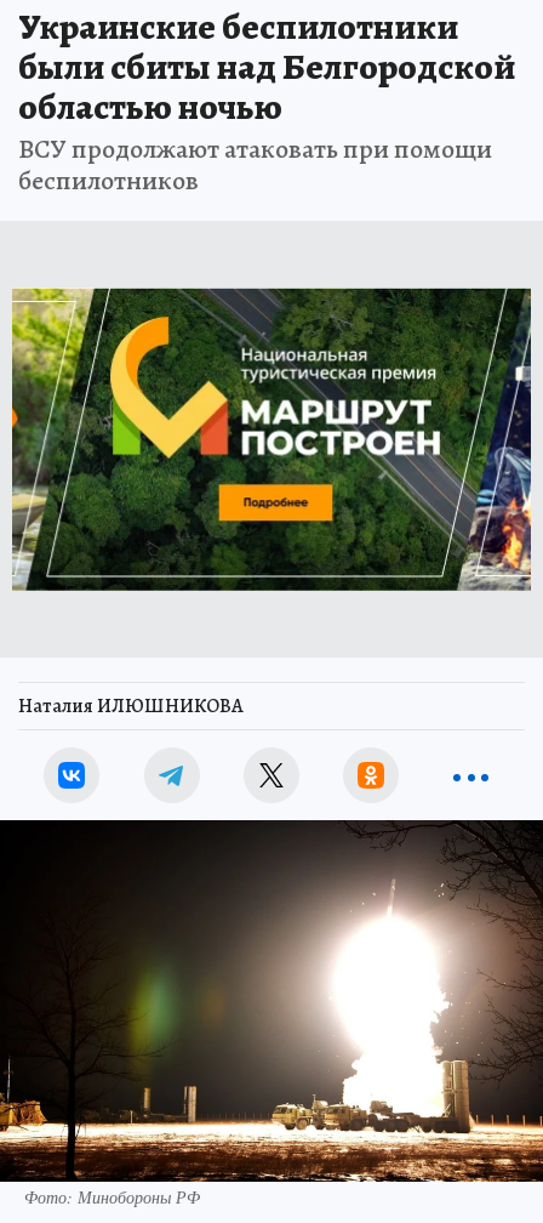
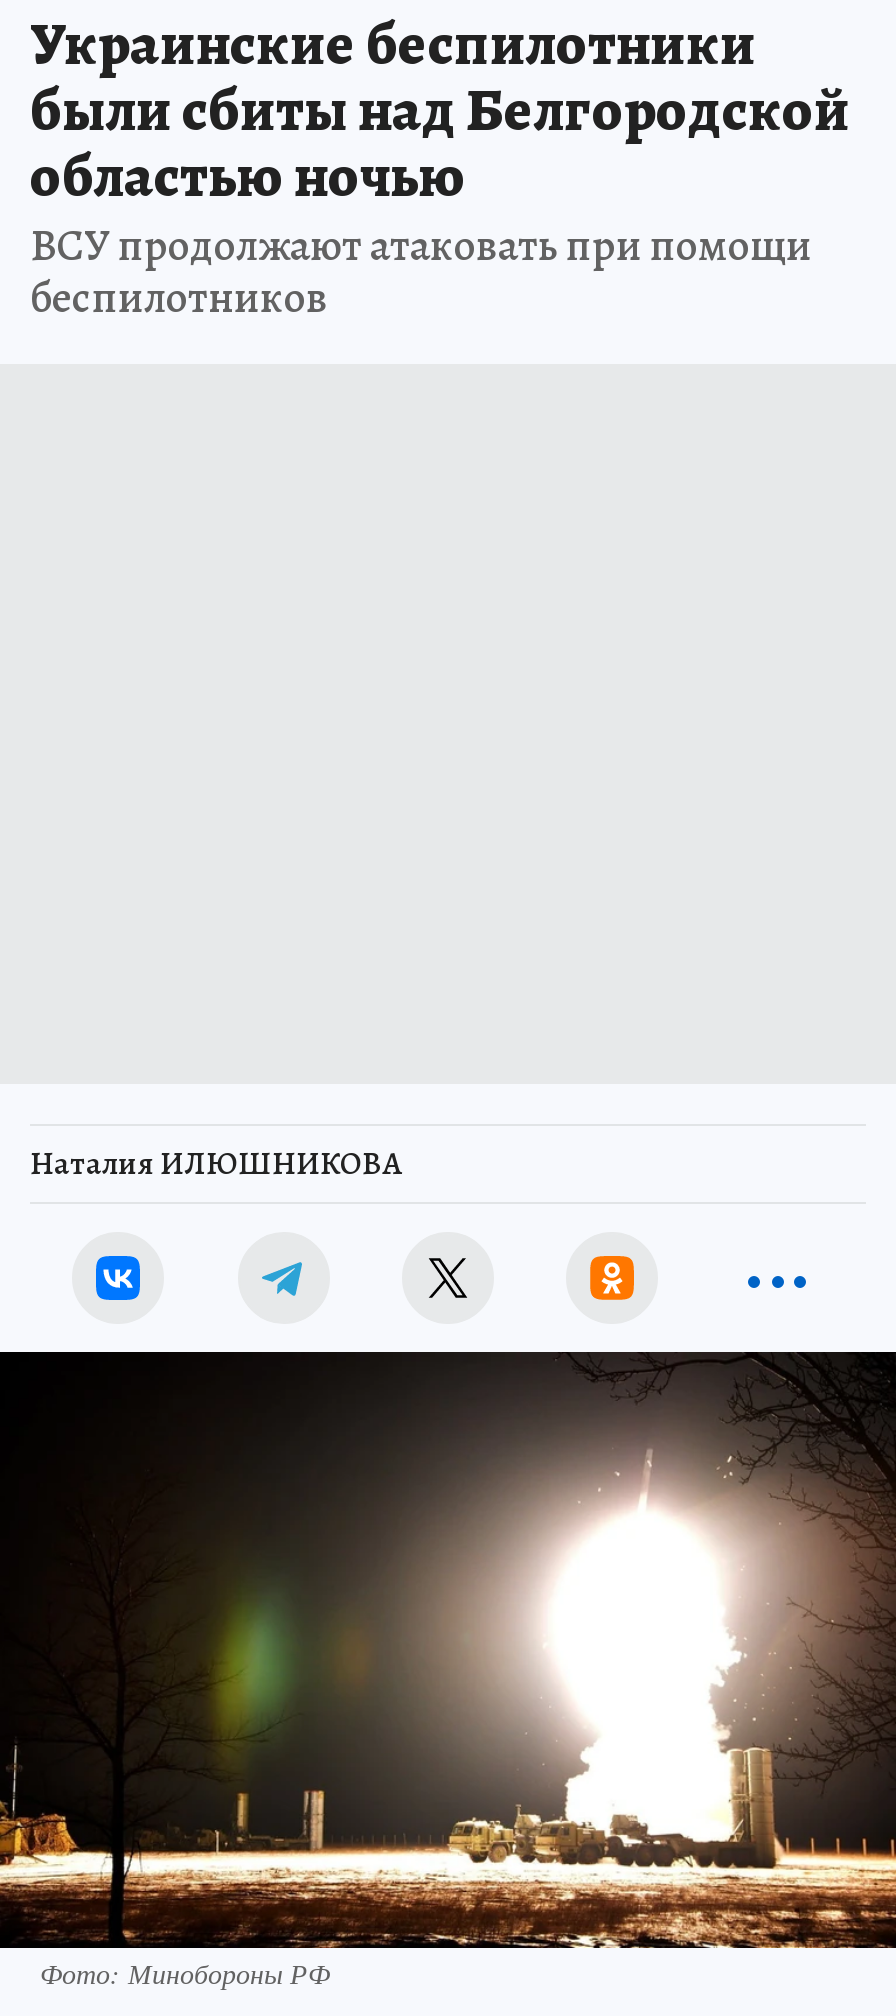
- [image]
